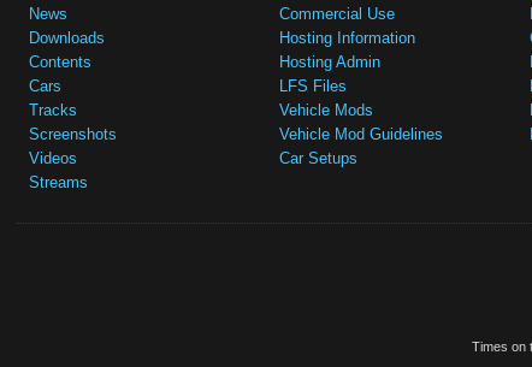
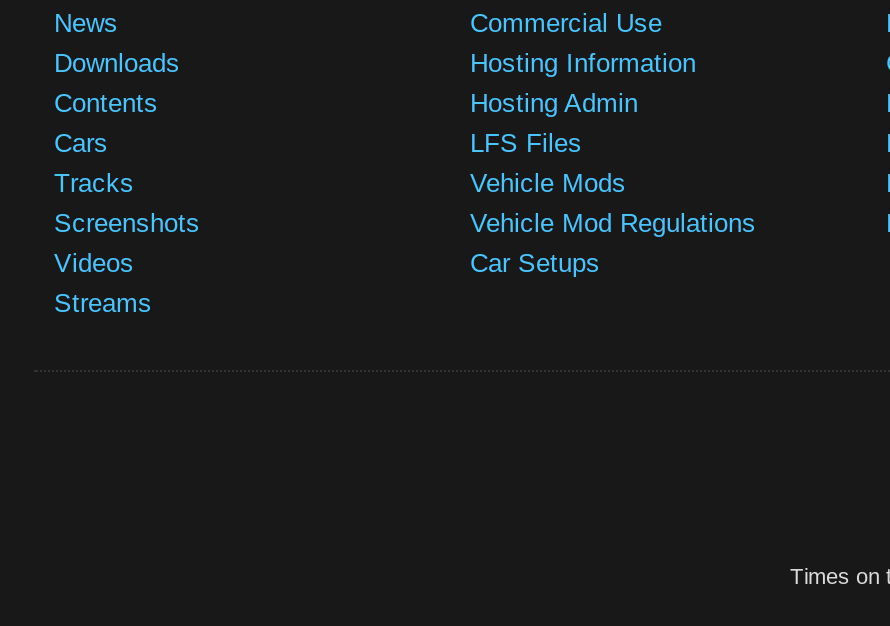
- Vehicle Mod Guidelines
+ Vehicle Mod Regulations
